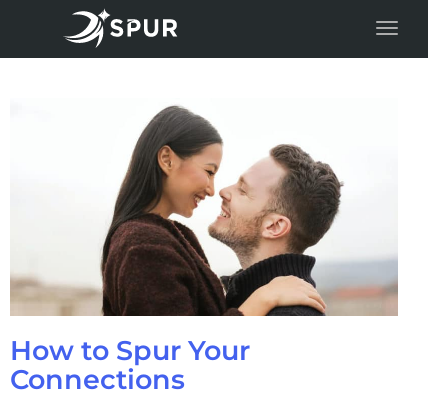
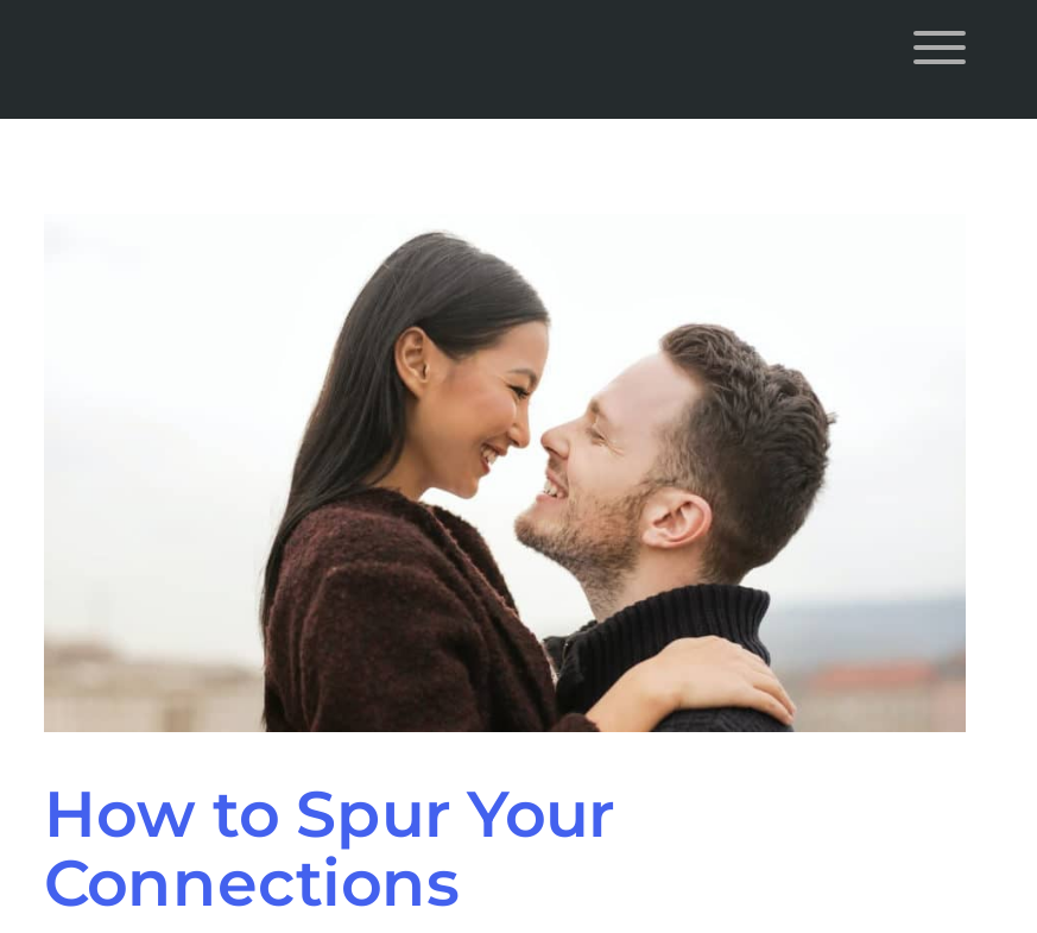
- [image]
